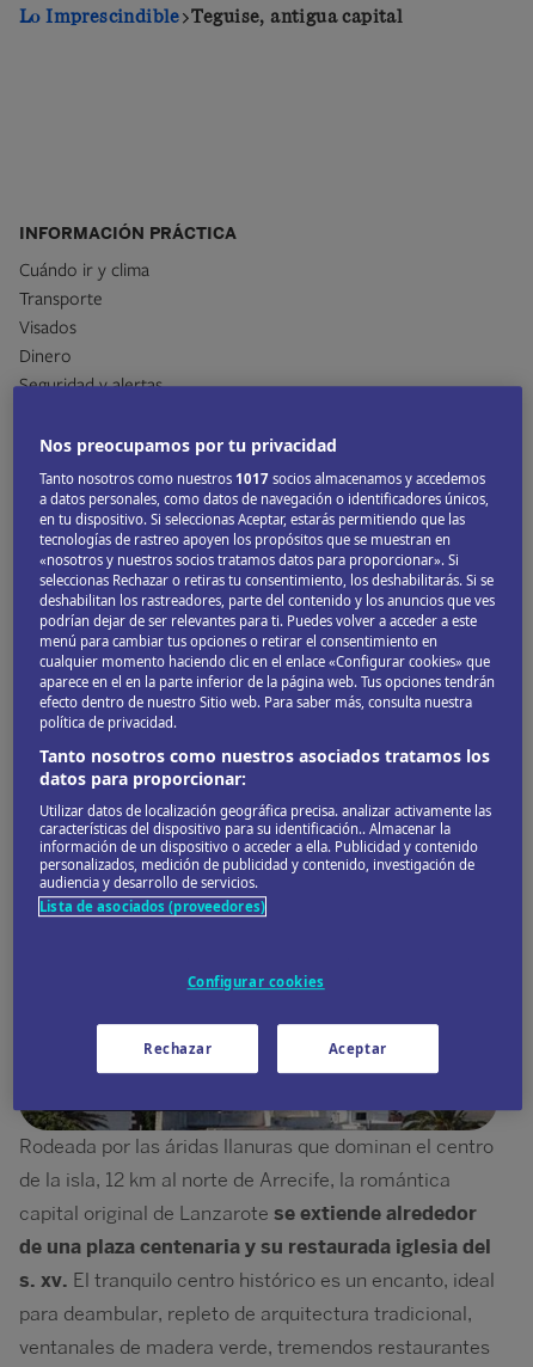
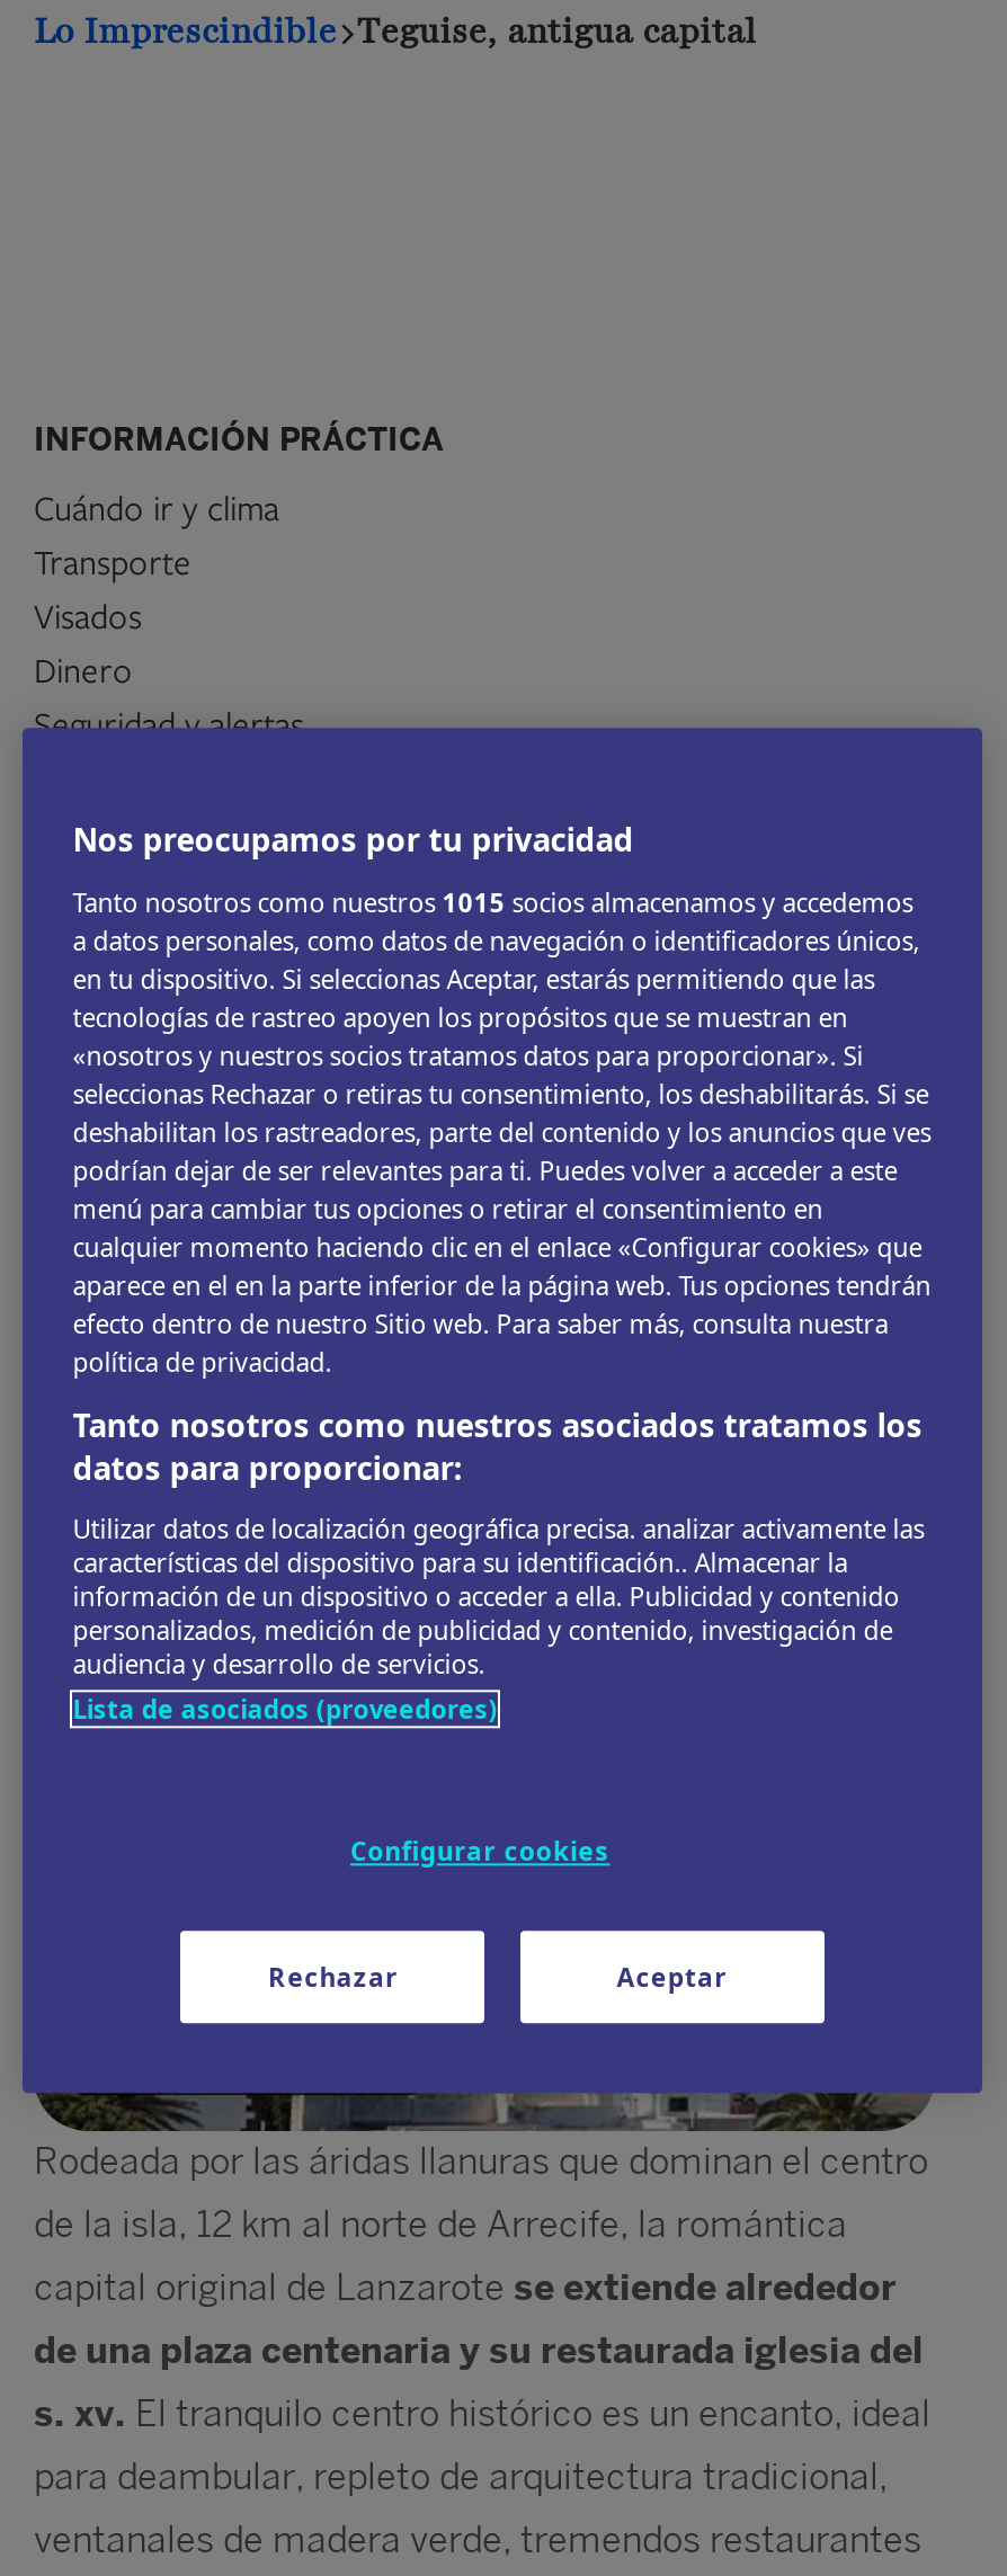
- Tanto nosotros como nuestros 1017 socios almacenamos y accedemos
+ Tanto nosotros como nuestros 1015 socios almacenamos y accedemos
